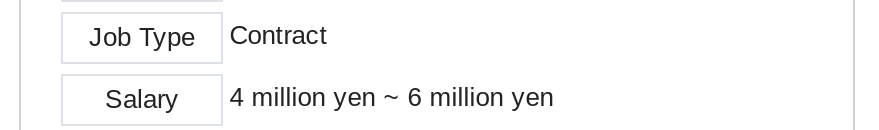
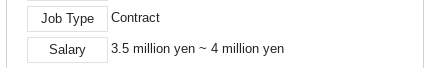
- 4 million yen ~ 6 million yen
+ 3.5 million yen ~ 4 million yen
